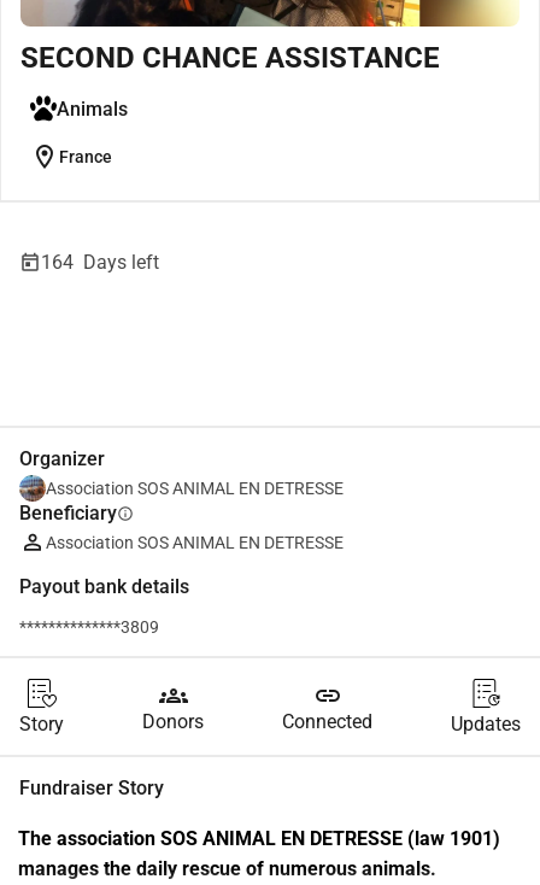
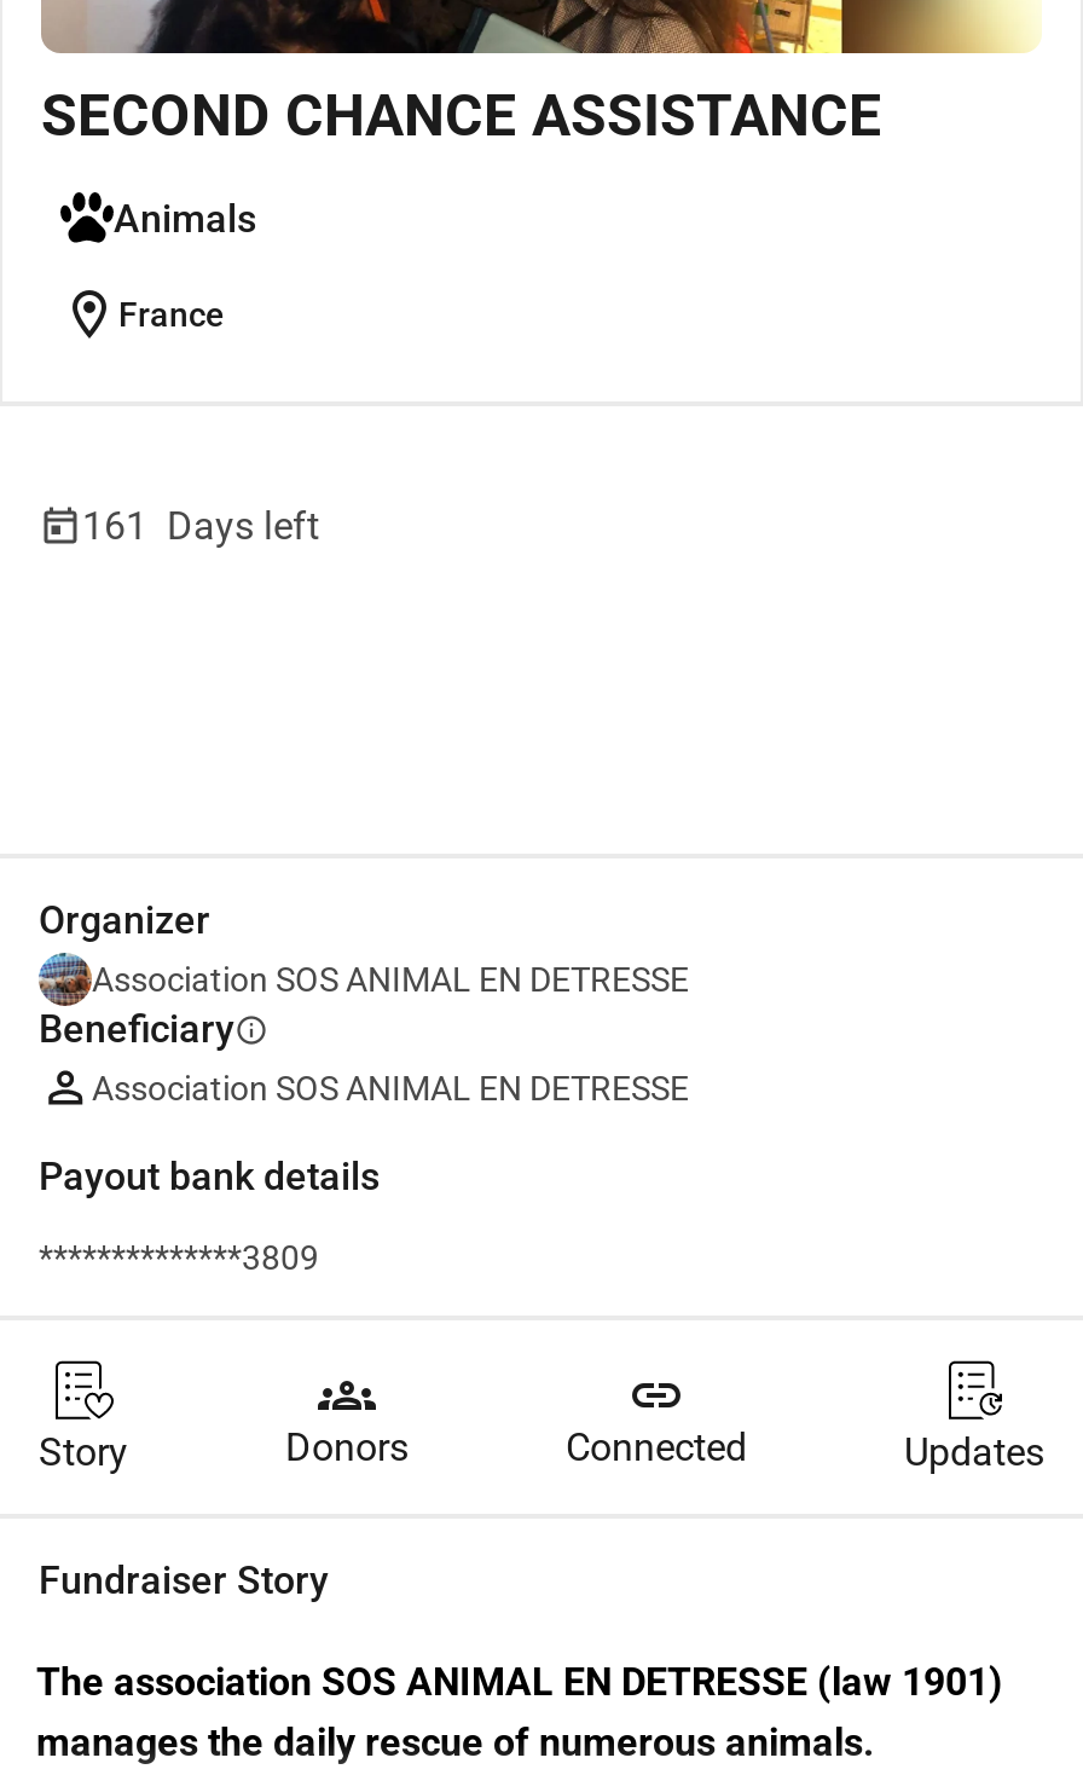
- 164 Days left
+ 161 Days left
